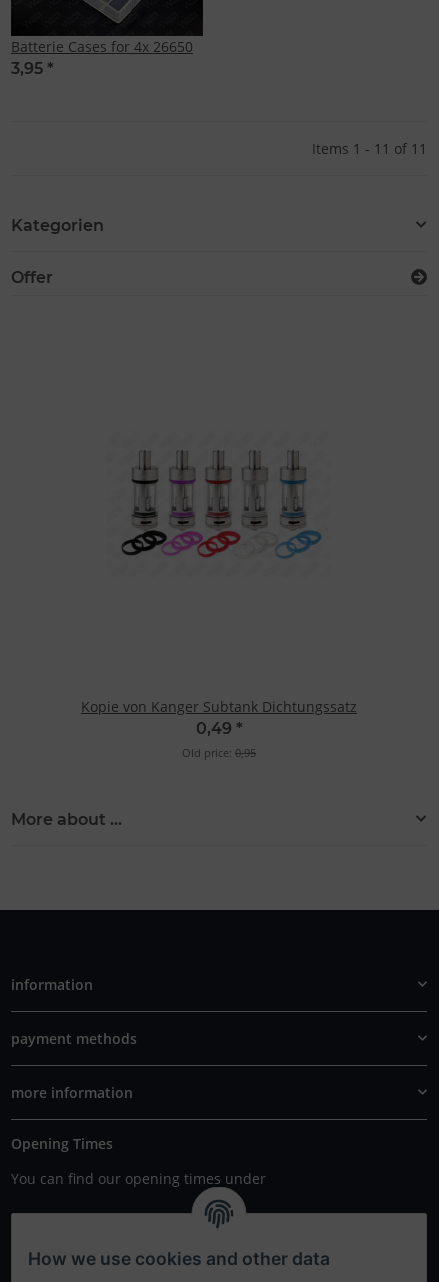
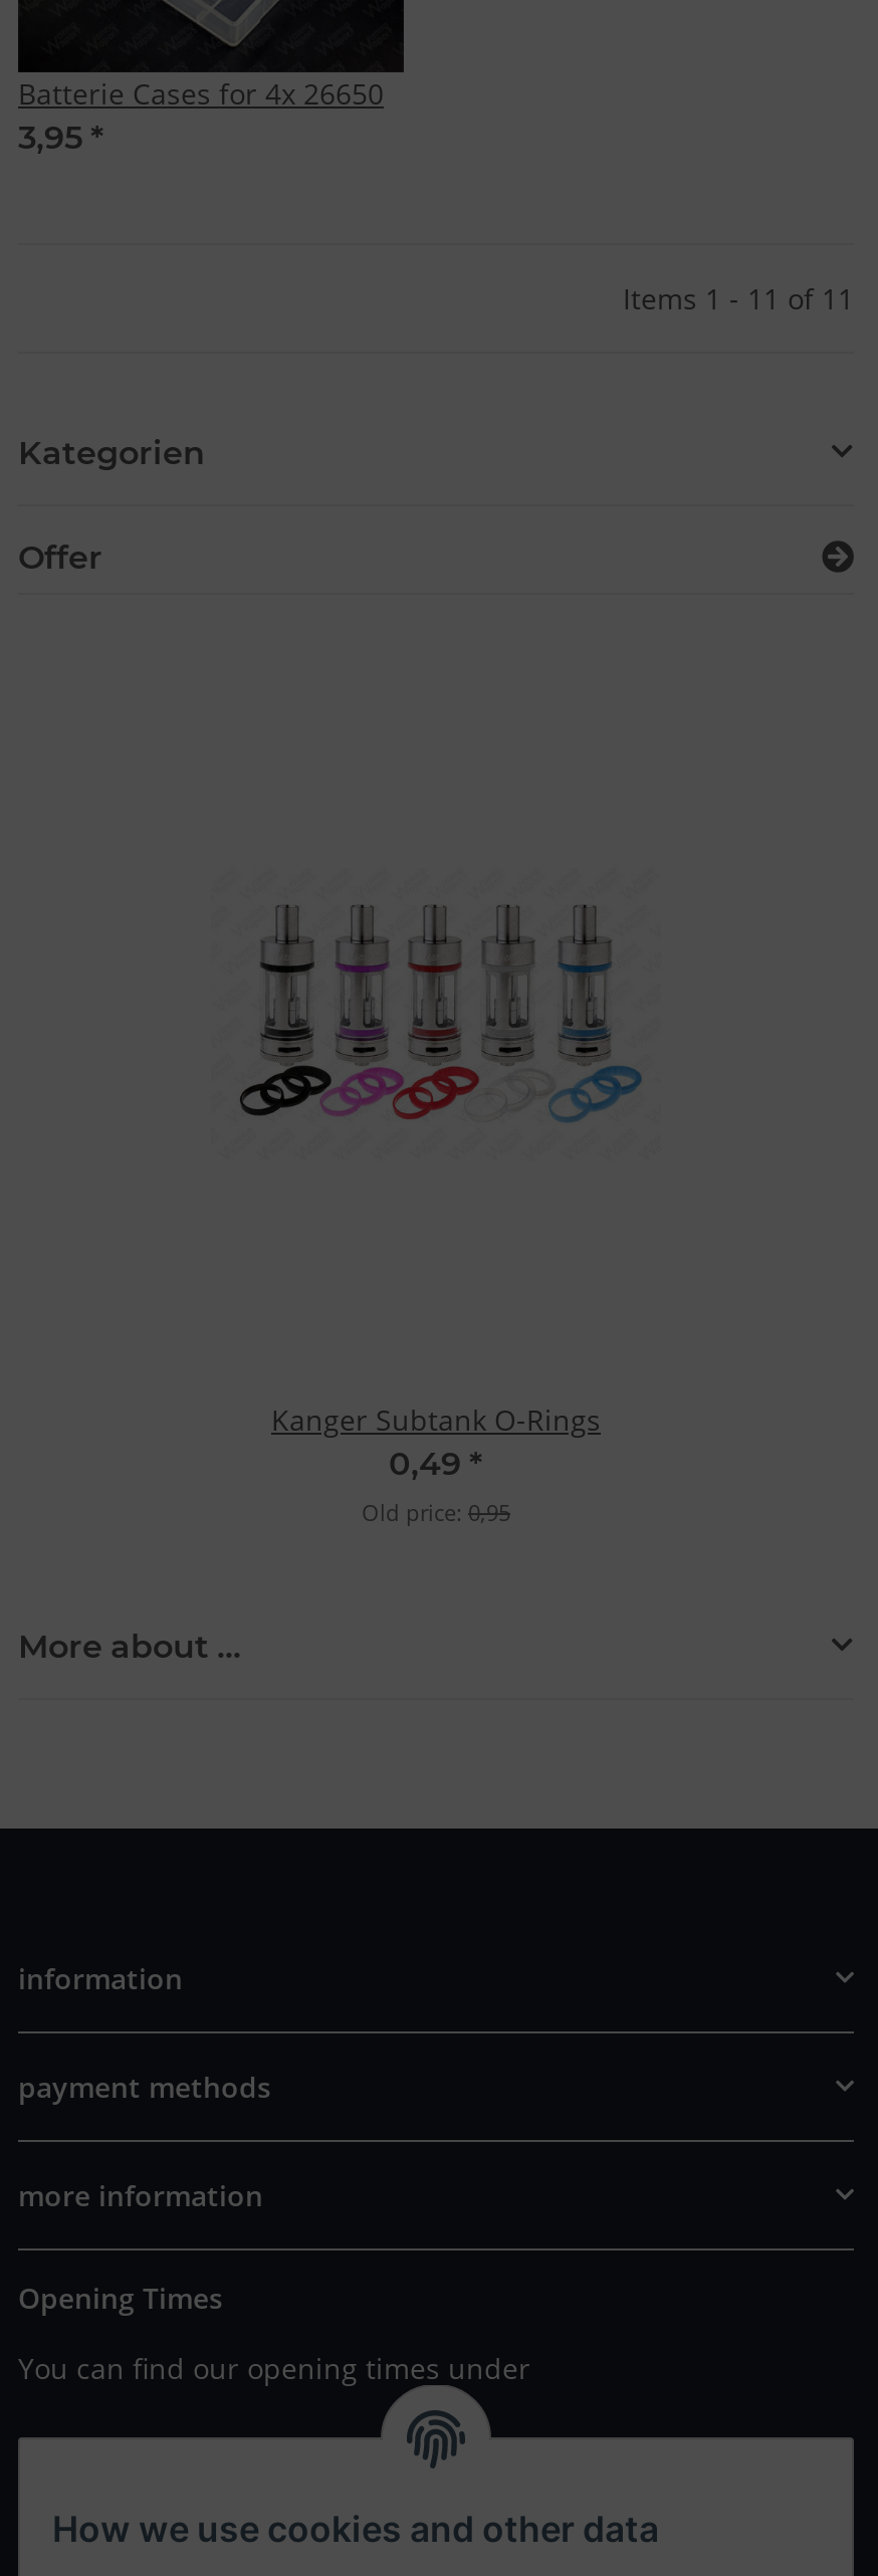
- Kopie von Kanger Subtank Dichtungssatz
+ Kanger Subtank O-Rings
